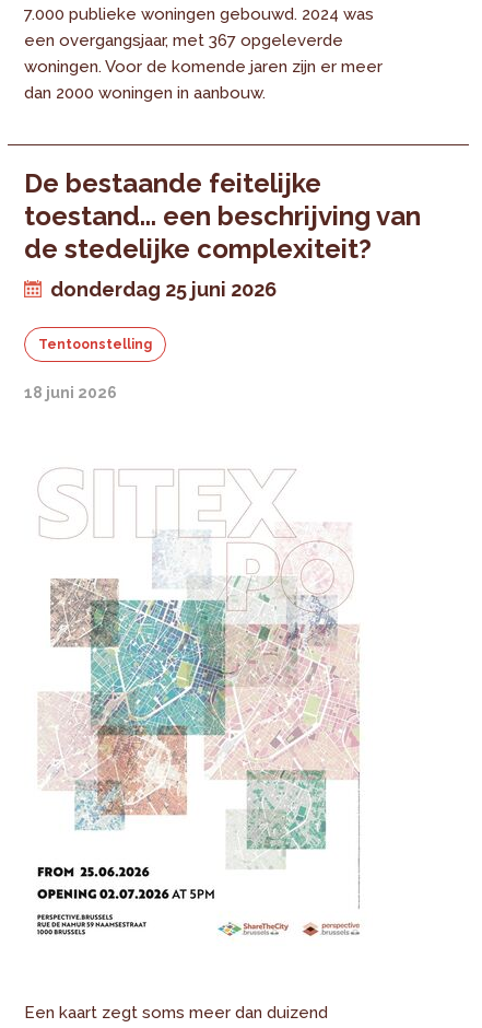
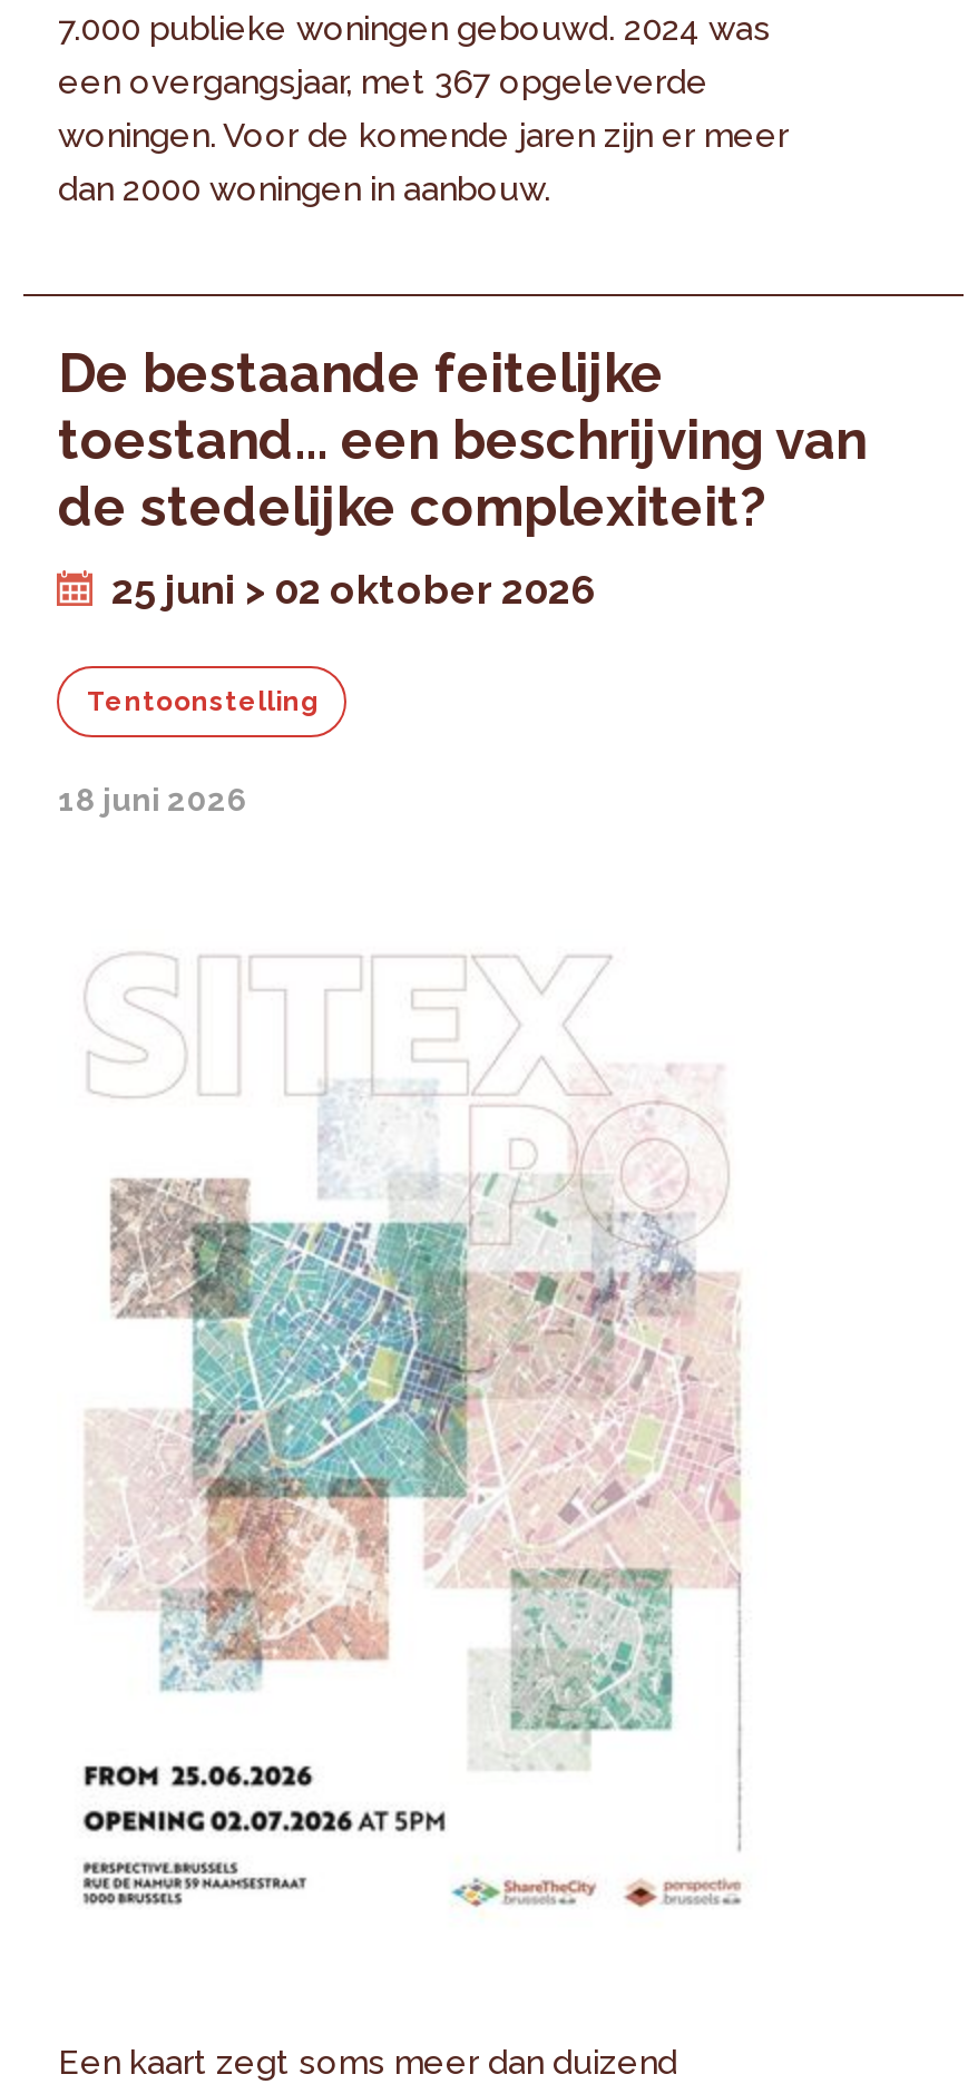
- donderdag 25 juni 2026
+ 25 juni > 02 oktober 2026
